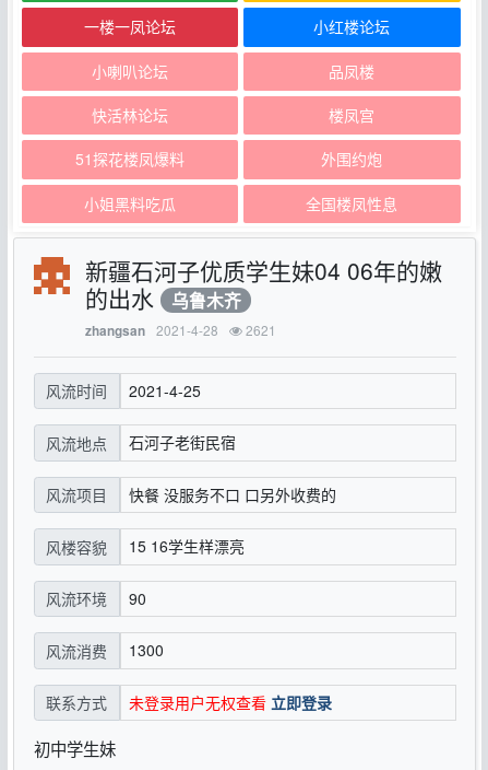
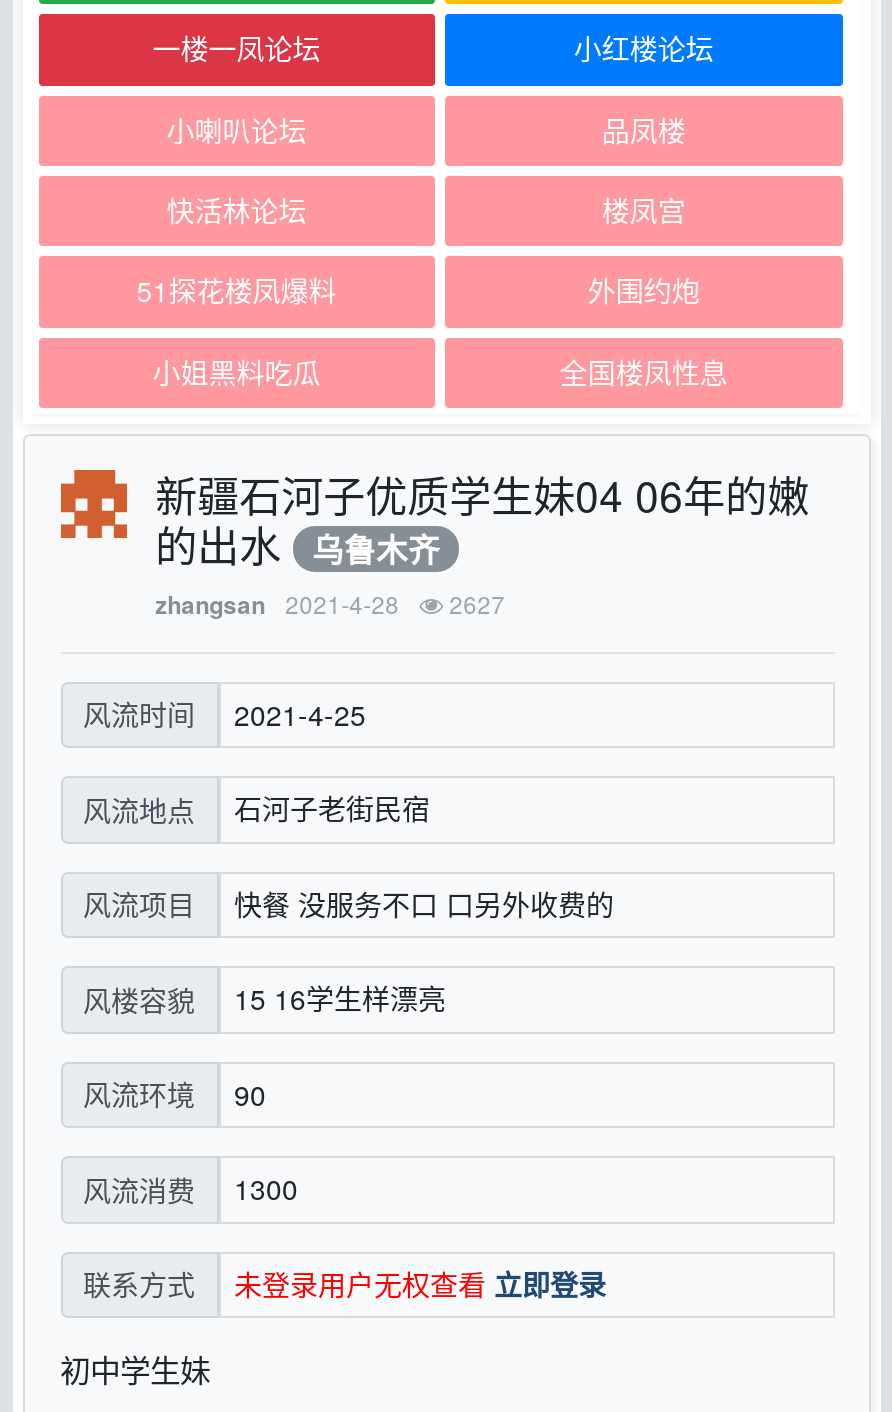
- zhangsan 2021-4-28 2621
+ zhangsan 2021-4-28 2627
